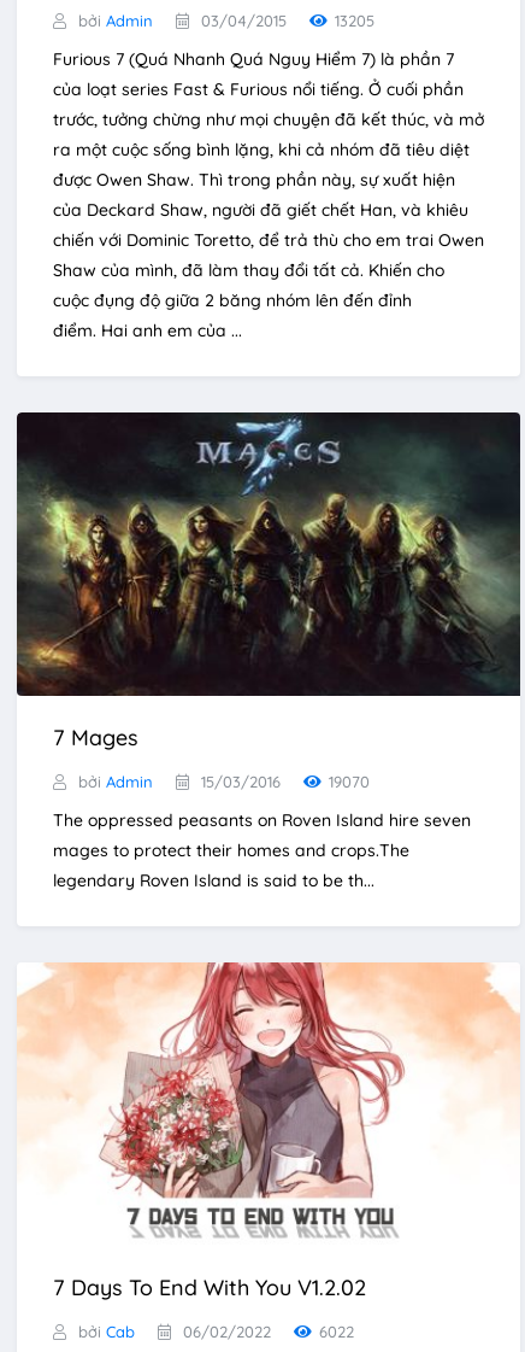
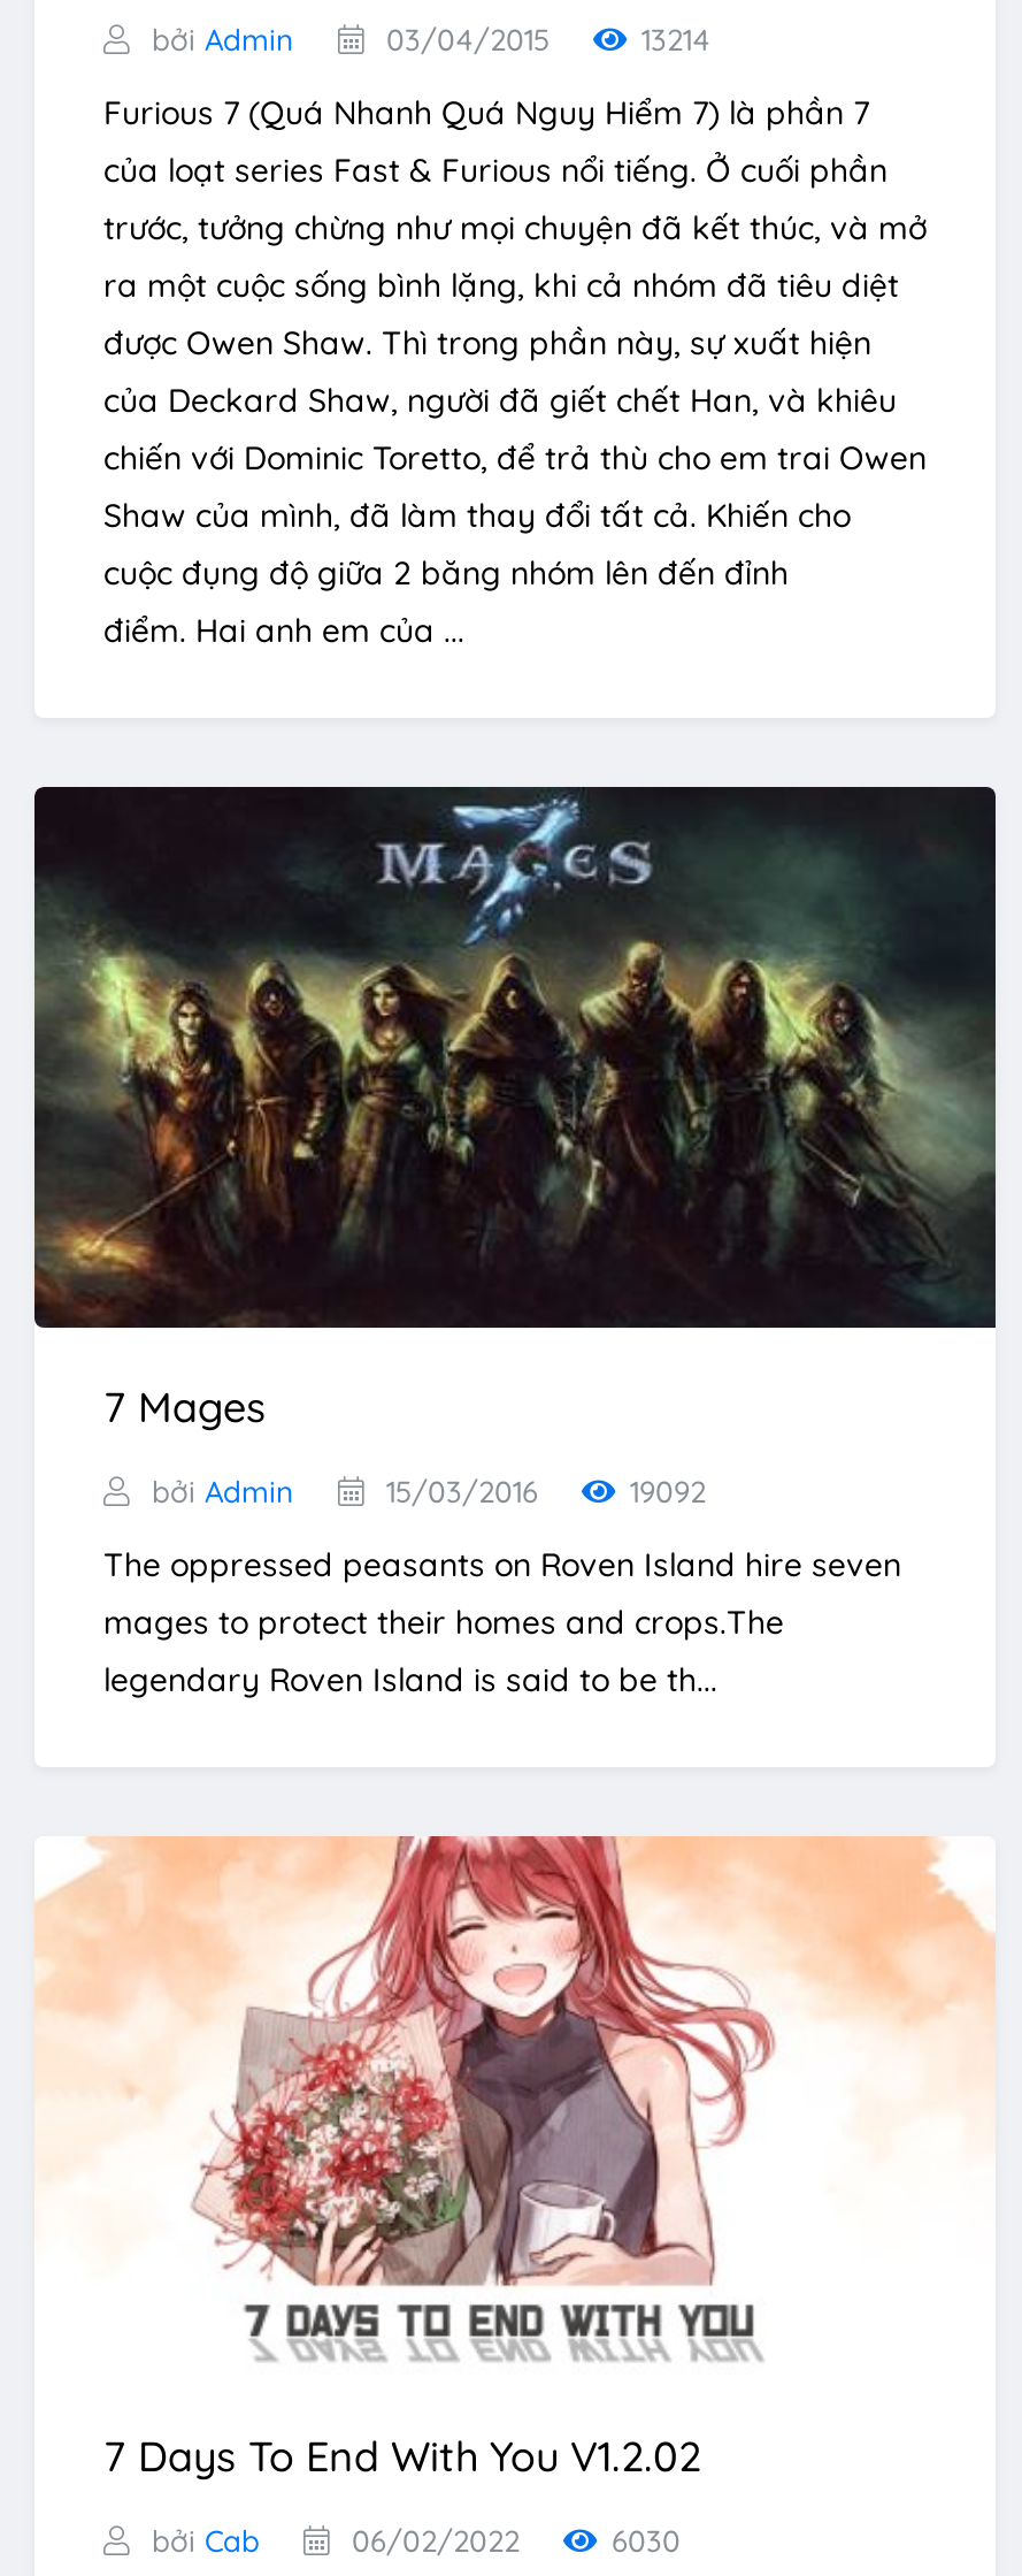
- 13205
+ 13214

- 19070
+ 19092

- 6022
+ 6030
